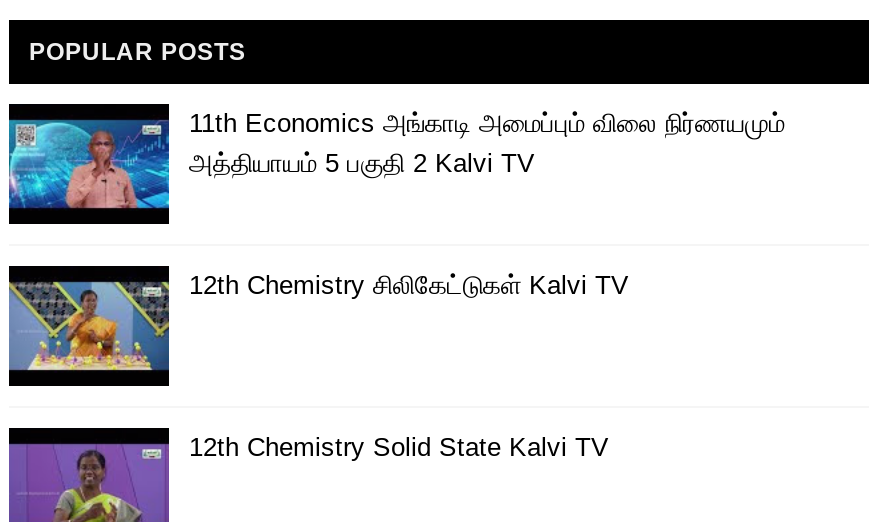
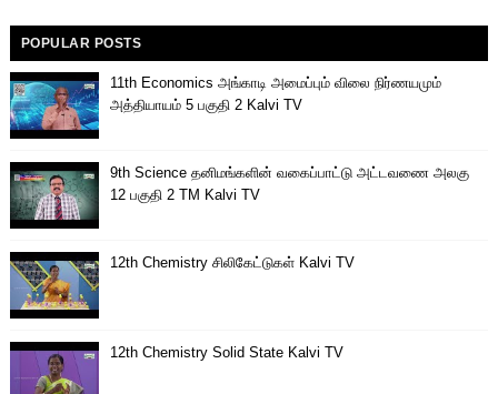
+ [image]
+ 9th Science தனிமங்களின் வகைப்பாட்டு அட்டவணை அலகு
+ 12 பகுதி 2 TM Kalvi TV
